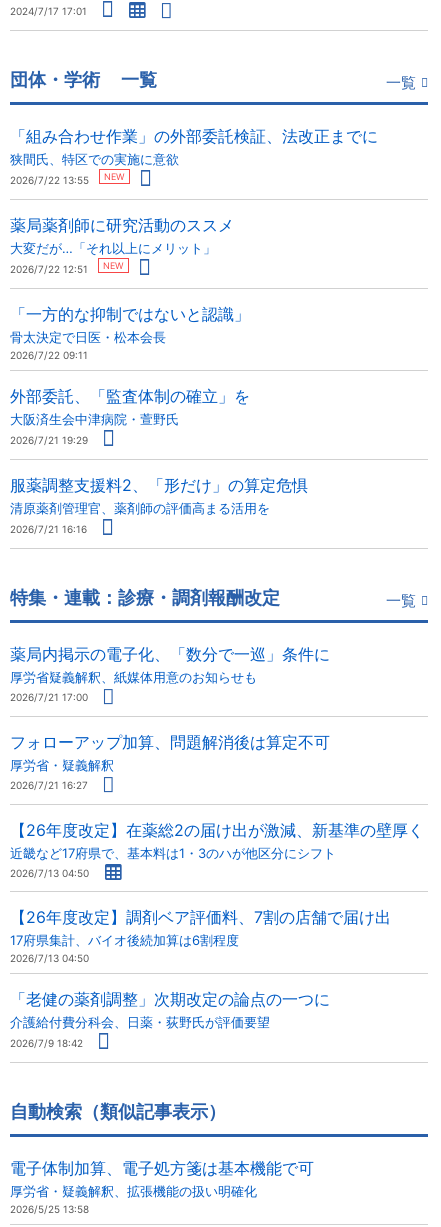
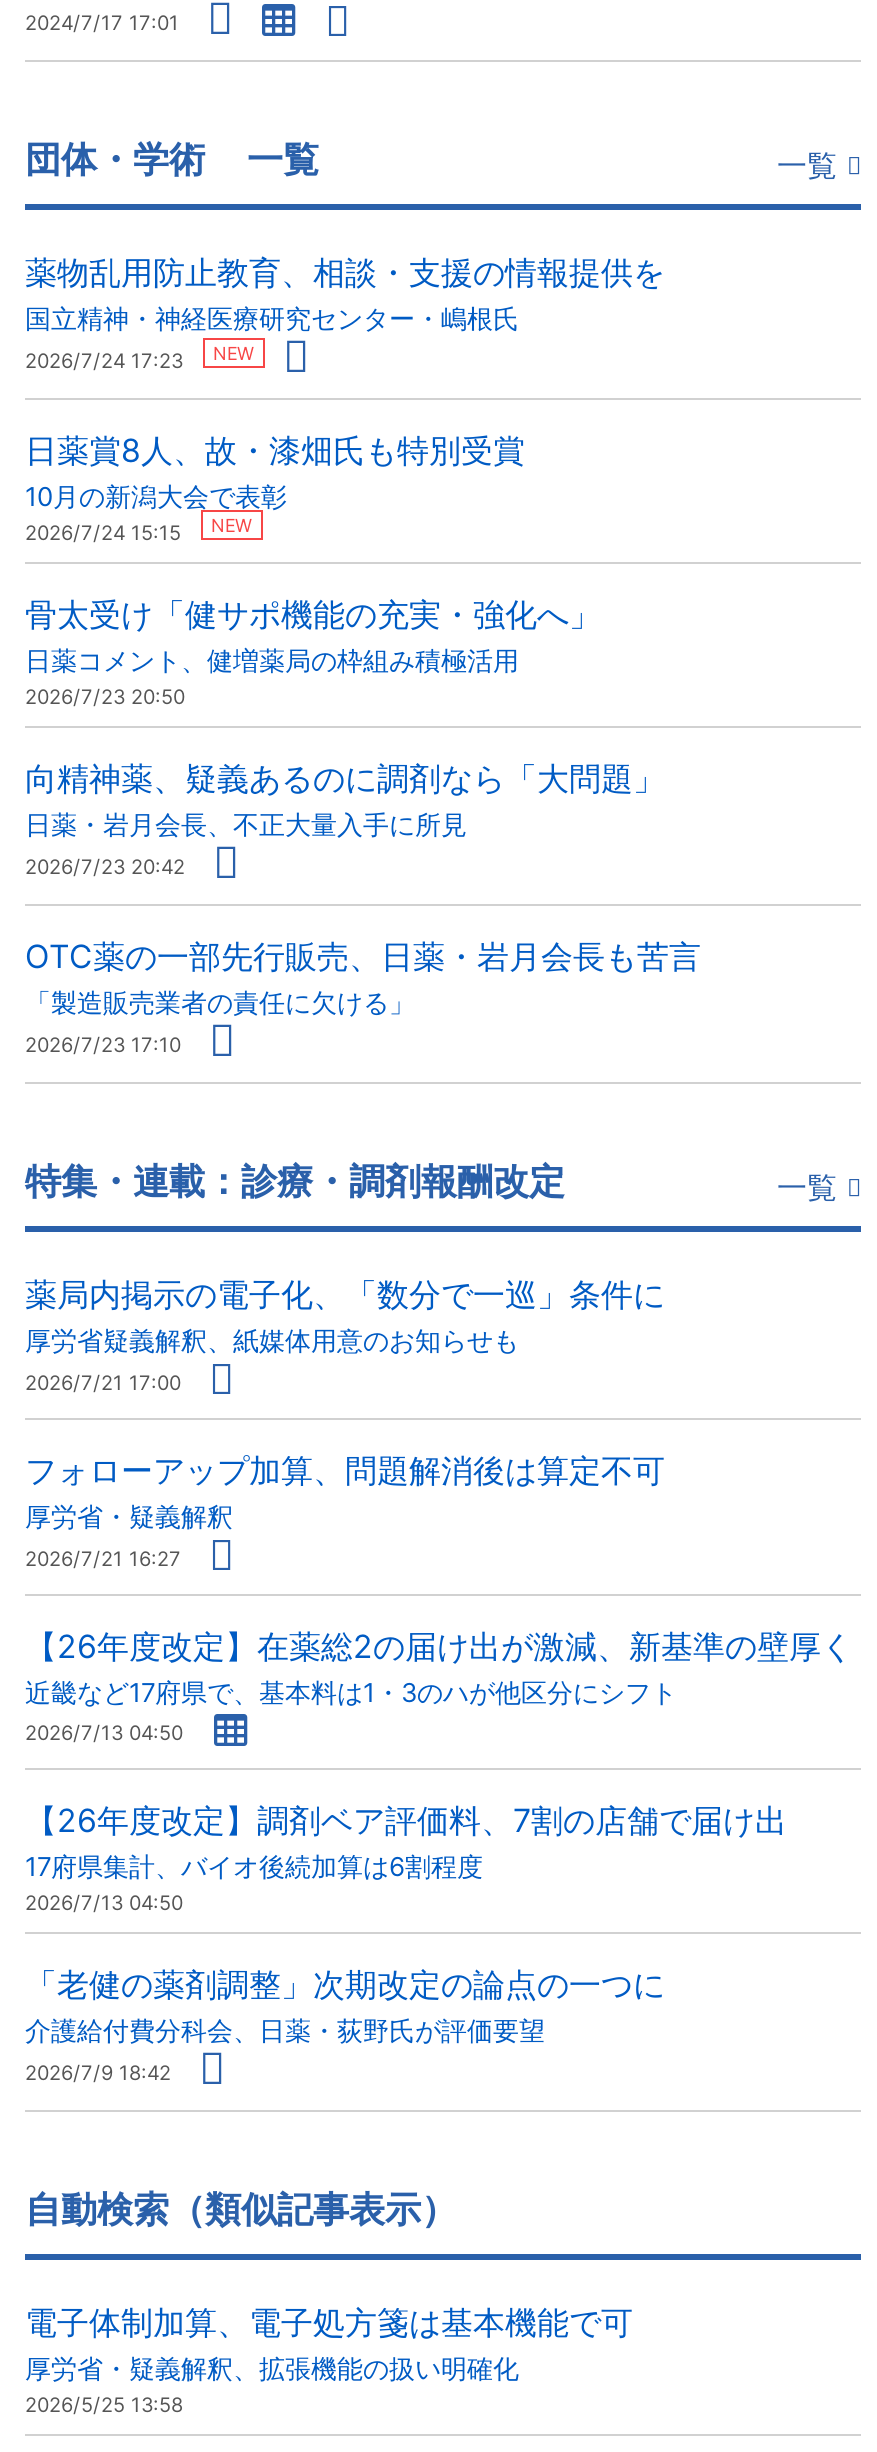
- 「組み合わせ作業」の外部委託検証、法改正までに
- 狭間氏、特区での実施に意欲
- 2026/7/22 13:55
+ 薬物乱用防止教育、相談・支援の情報提供を
+ 国立精神・神経医療研究センター・嶋根氏
+ 2026/7/24 17:23

- 薬局薬剤師に研究活動のススメ
- 大変だが…「それ以上にメリット」
- 2026/7/22 12:51
+ 日薬賞8人、故・漆畑氏も特別受賞
+ 10月の新潟大会で表彰
+ 2026/7/24 15:15

- 「一方的な抑制ではないと認識」
- 骨太決定で日医・松本会長
- 2026/7/22 09:11
+ 骨太受け「健サポ機能の充実・強化へ」
+ 日薬コメント、健増薬局の枠組み積極活用
+ 2026/7/23 20:50

- 外部委託、「監査体制の確立」を
- 大阪済生会中津病院・萱野氏
- 2026/7/21 19:29
+ 向精神薬、疑義あるのに調剤なら「大問題」
+ 日薬・岩月会長、不正大量入手に所見
+ 2026/7/23 20:42

- 服薬調整支援料2、「形だけ」の算定危惧
- 清原薬剤管理官、薬剤師の評価高まる活用を
- 2026/7/21 16:16
+ OTC薬の一部先行販売、日薬・岩月会長も苦言
+ 「製造販売業者の責任に欠ける」
+ 2026/7/23 17:10
